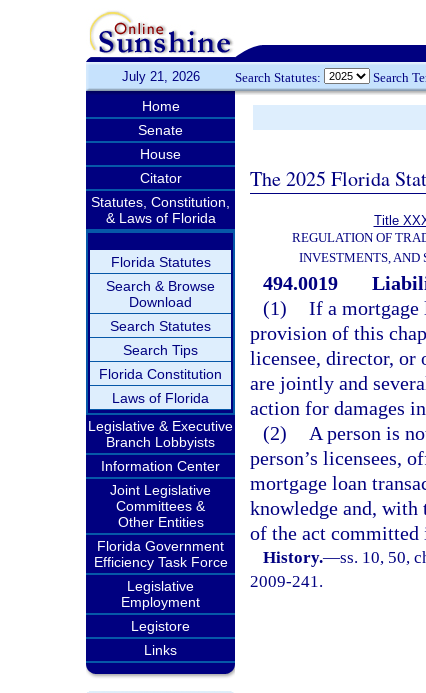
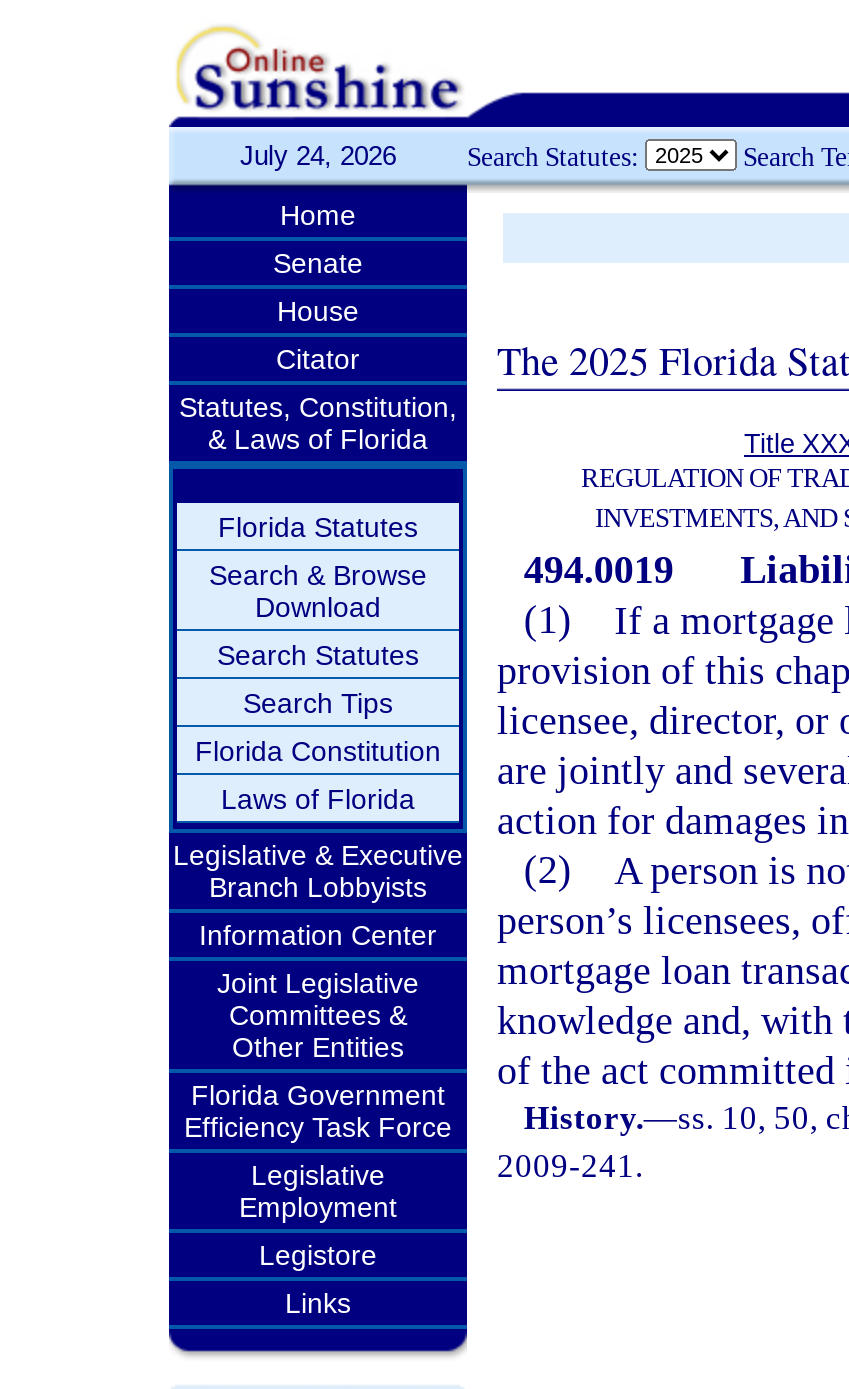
- July 21, 2026
+ July 24, 2026
